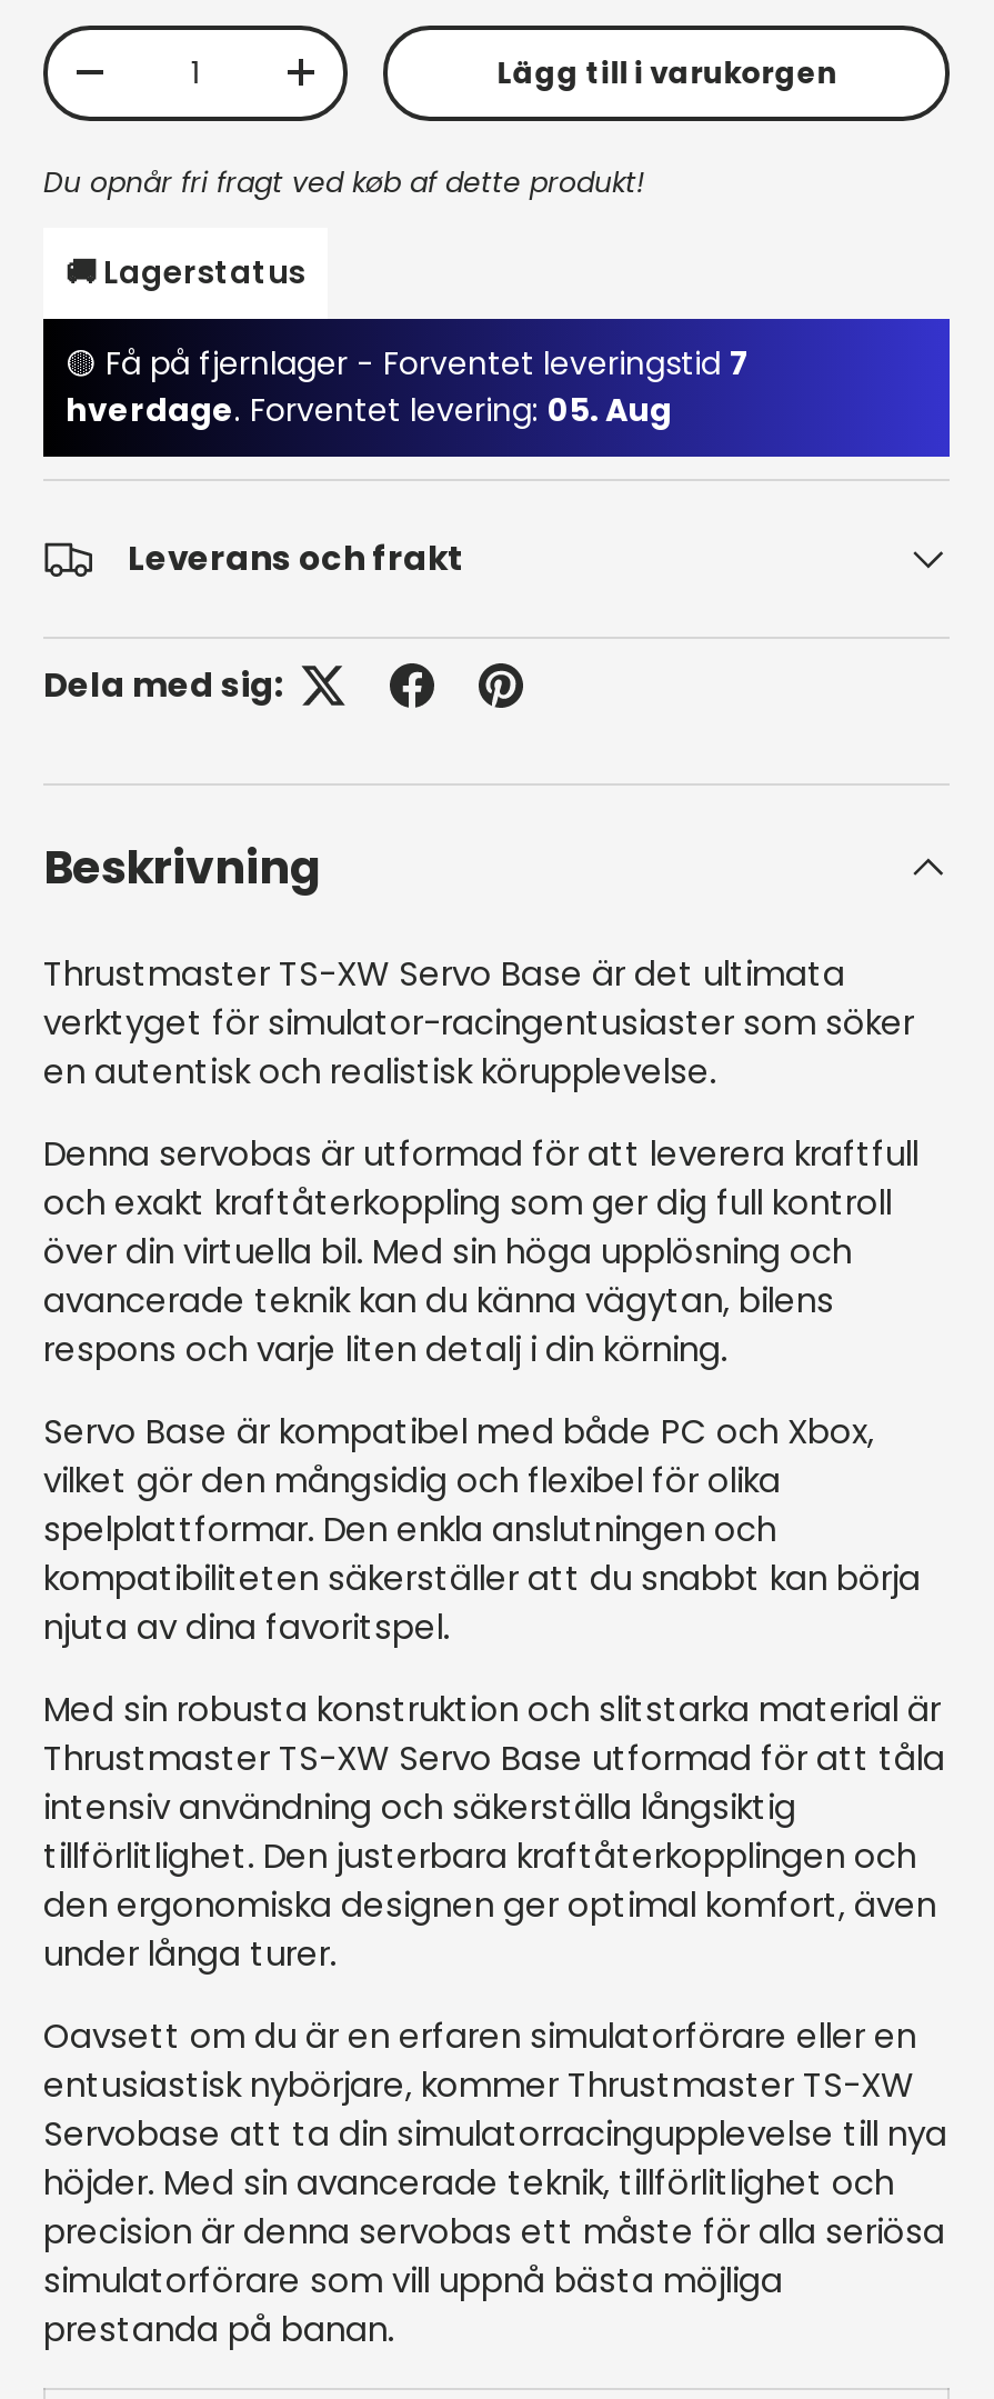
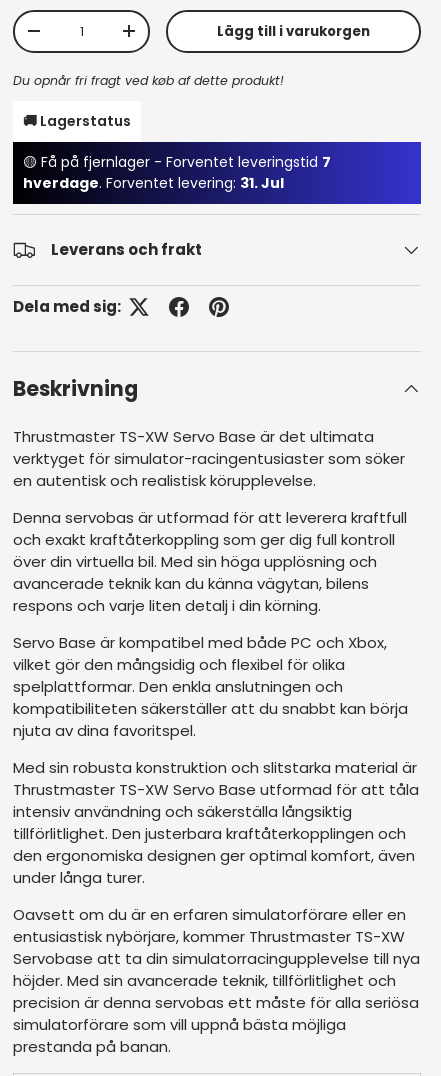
- hverdage. Forventet levering: 05. Aug
+ hverdage. Forventet levering: 31. Jul
